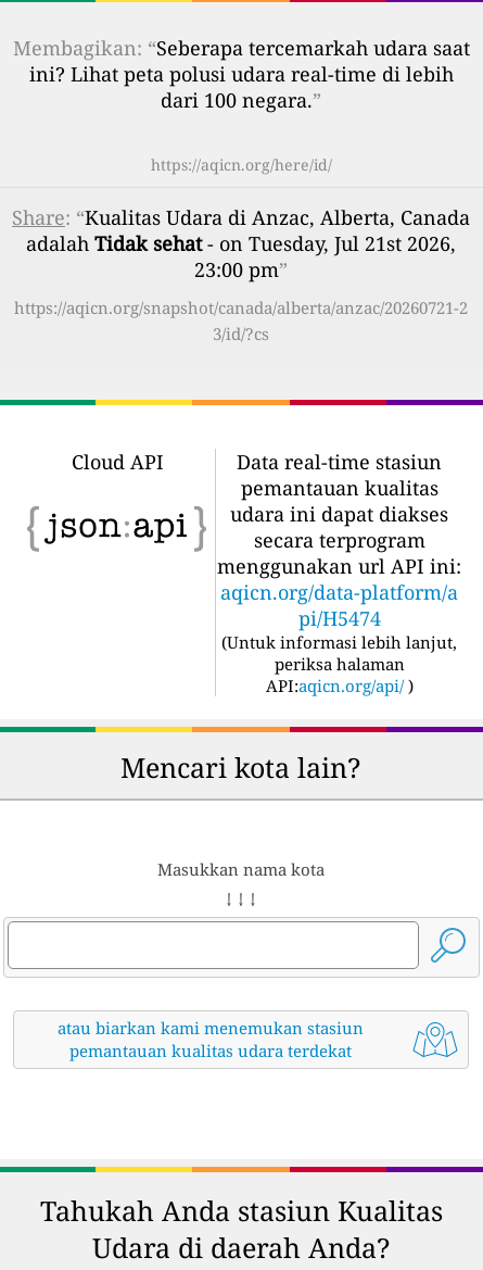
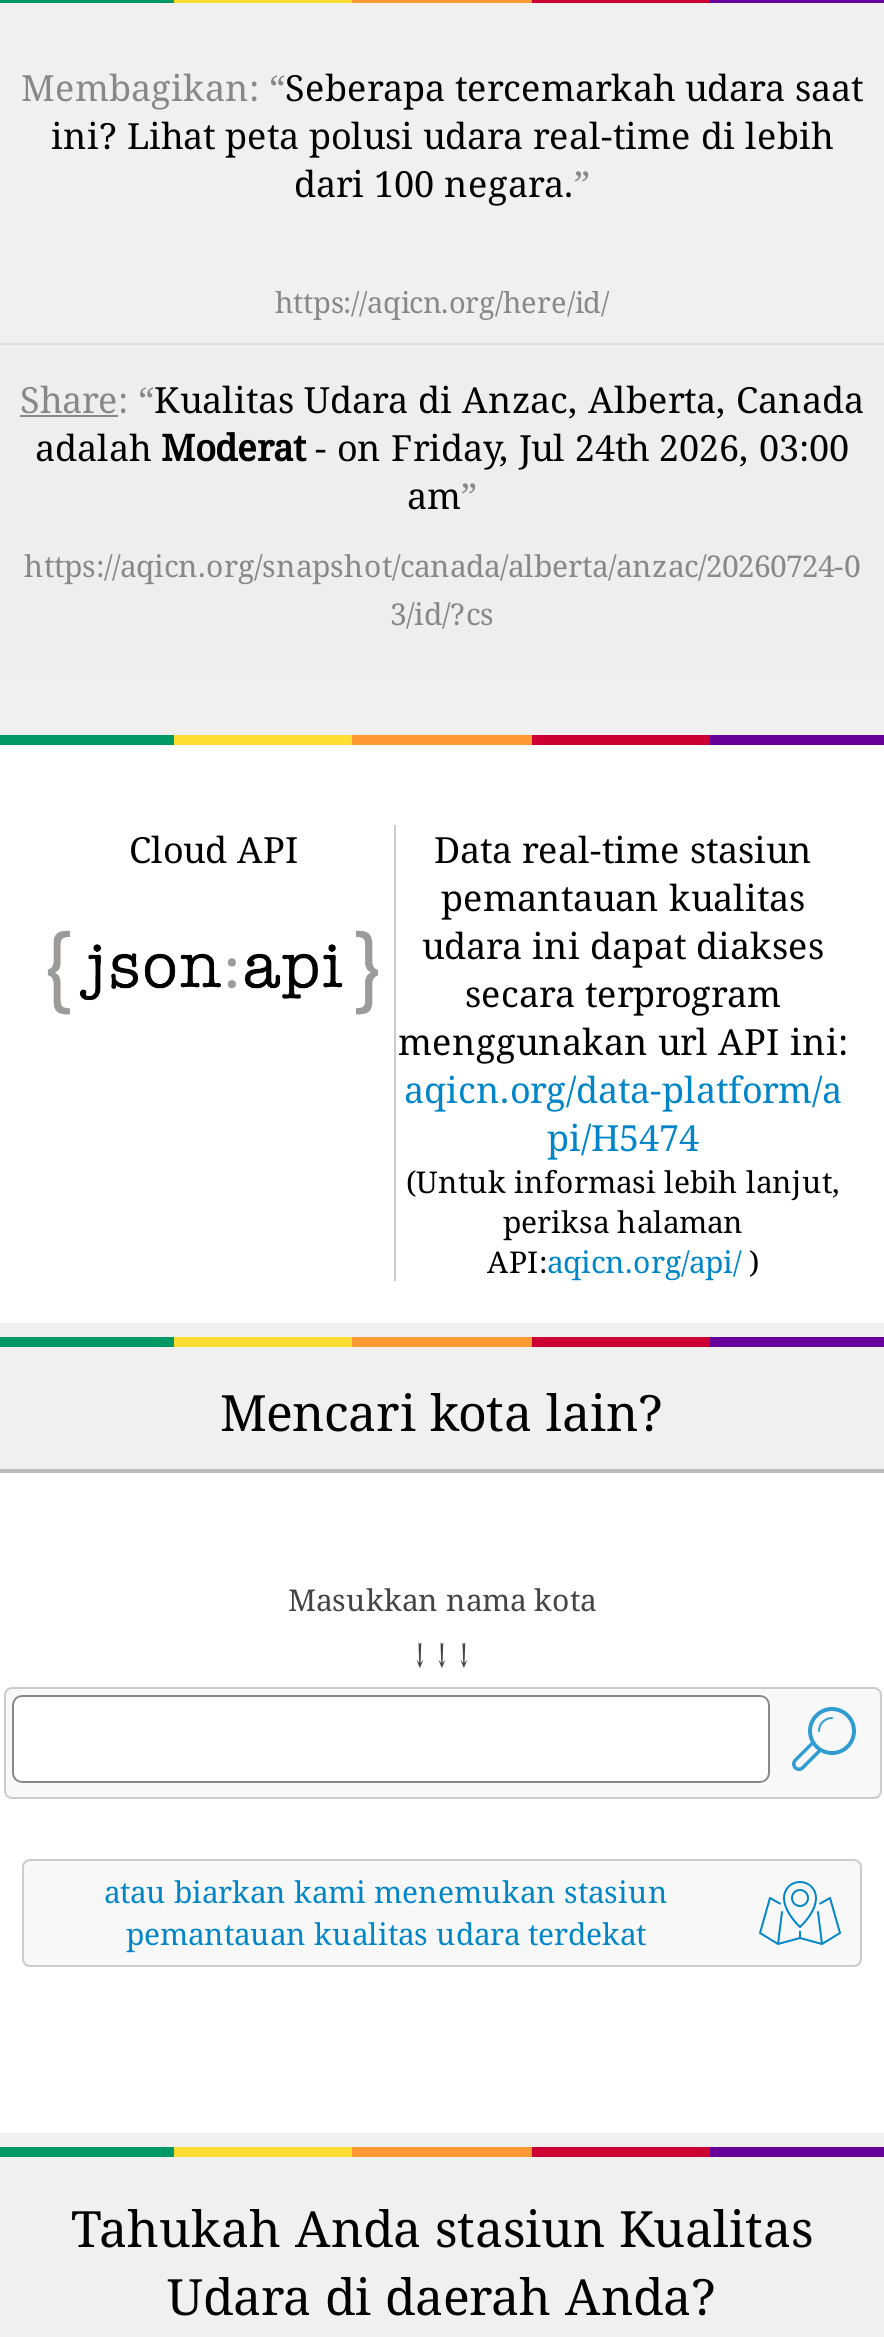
- adalah Tidak sehat - on Tuesday, Jul 21st 2026,
- 23:00 pm”
+ adalah Moderat - on Friday, Jul 24th 2026, 03:00
+ am”

- https://aqicn.org/snapshot/canada/alberta/anzac/20260721-2
+ https://aqicn.org/snapshot/canada/alberta/anzac/20260724-0
